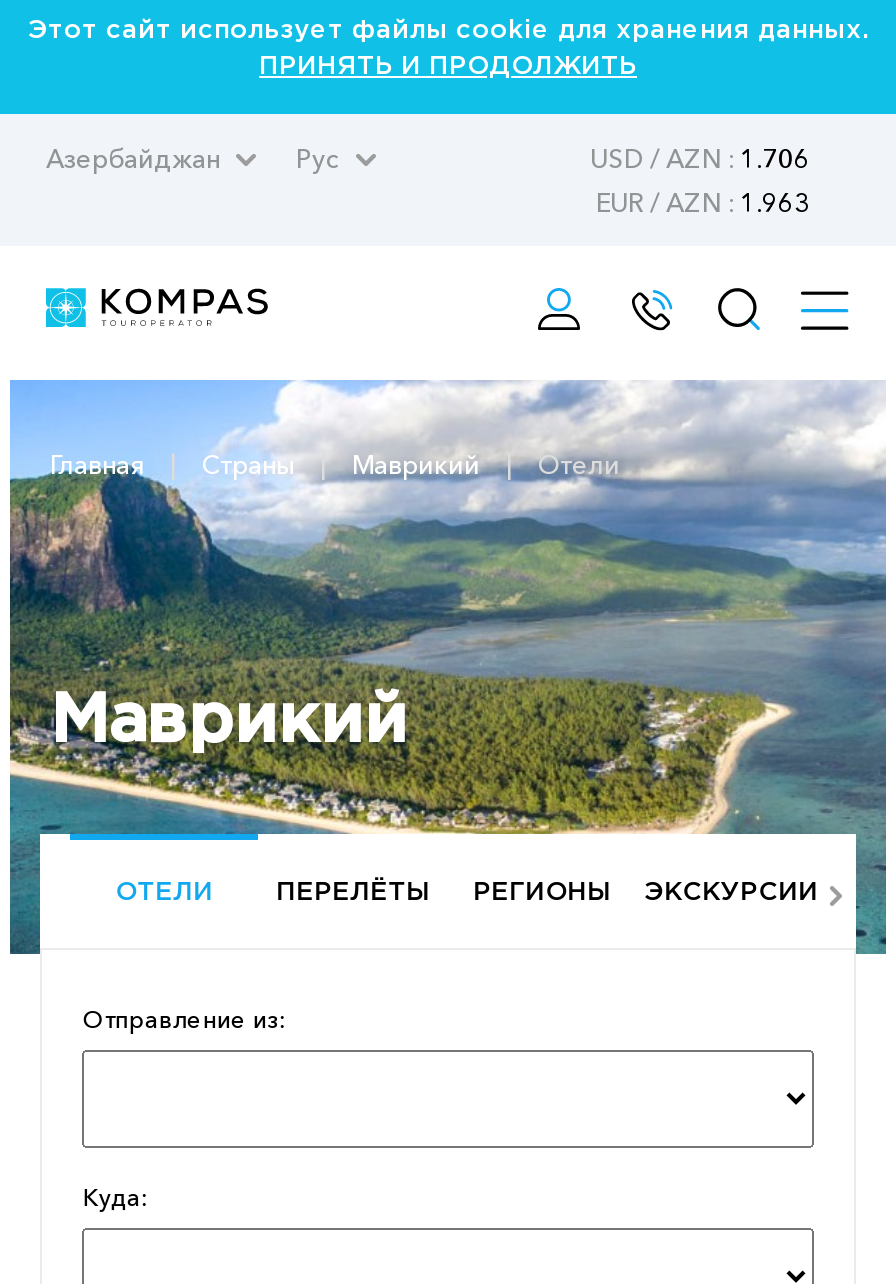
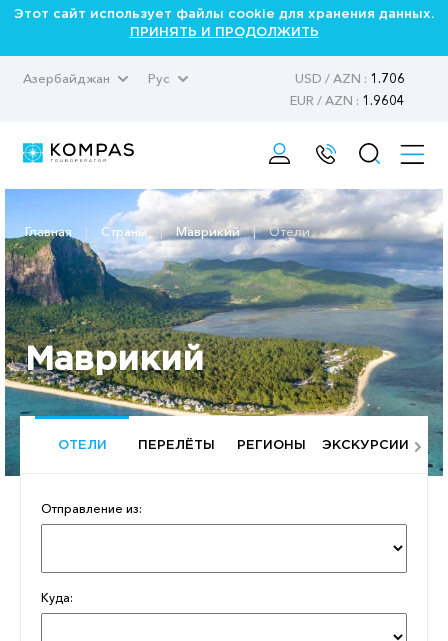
- EUR / AZN : 1.963
+ EUR / AZN : 1.9604
